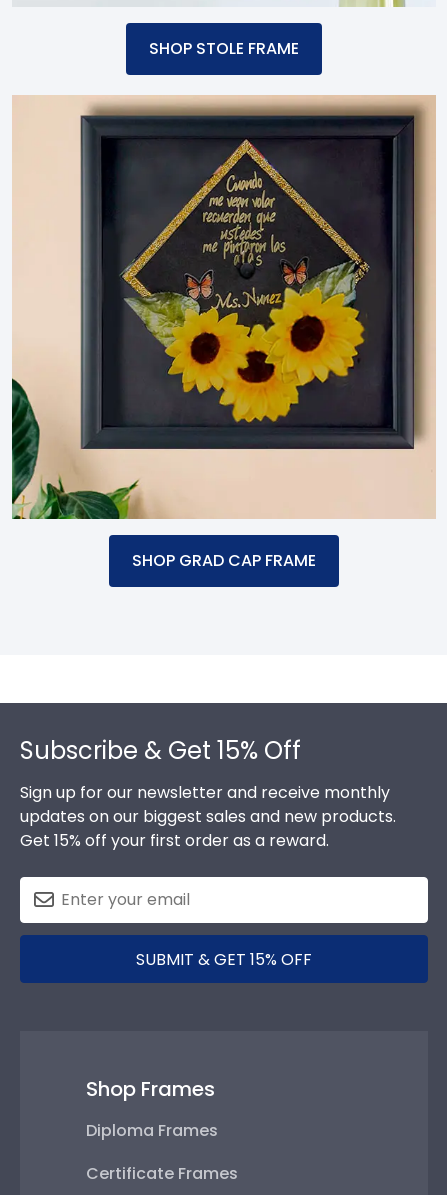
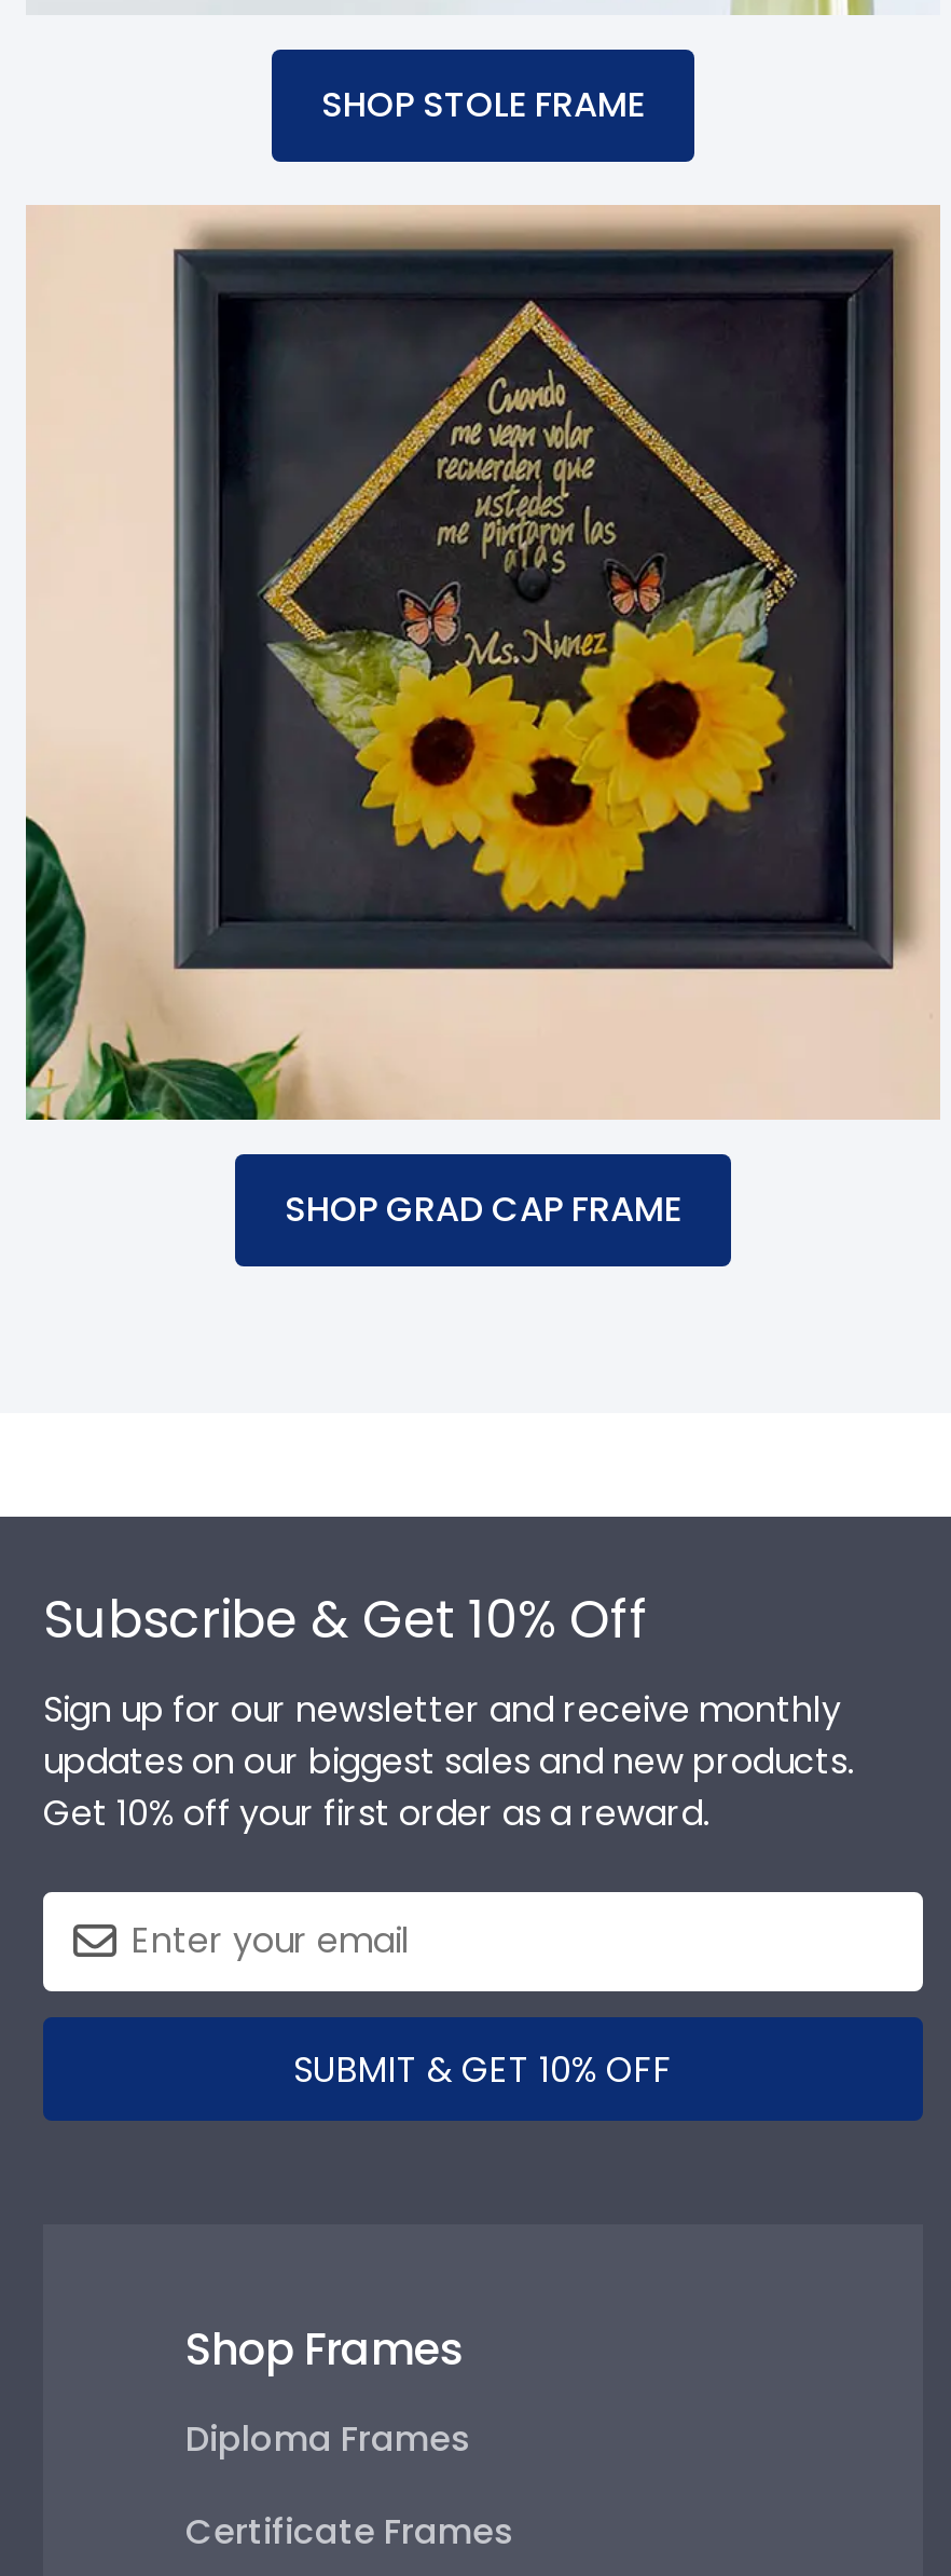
- Subscribe & Get 15% Off
+ Subscribe & Get 10% Off

- Get 15% off your first order as a reward.
+ Get 10% off your first order as a reward.

- SUBMIT & GET 15% OFF
+ SUBMIT & GET 10% OFF
